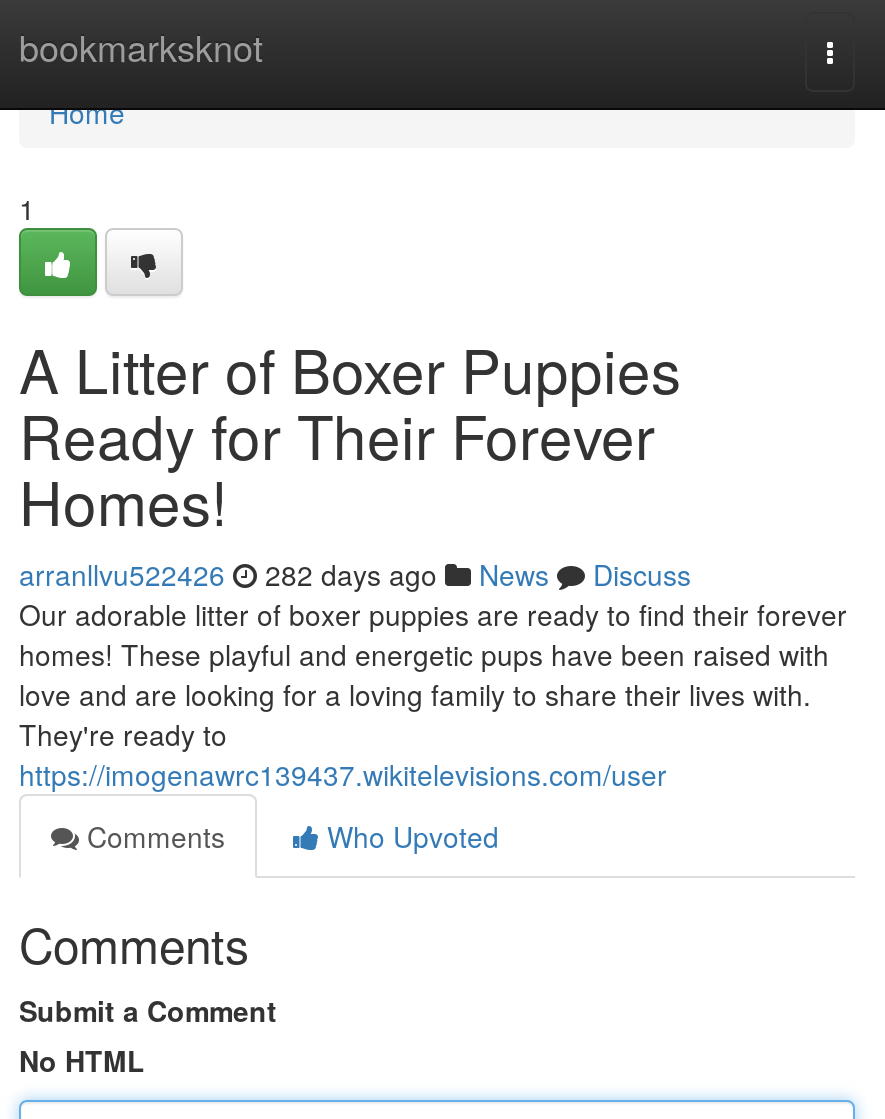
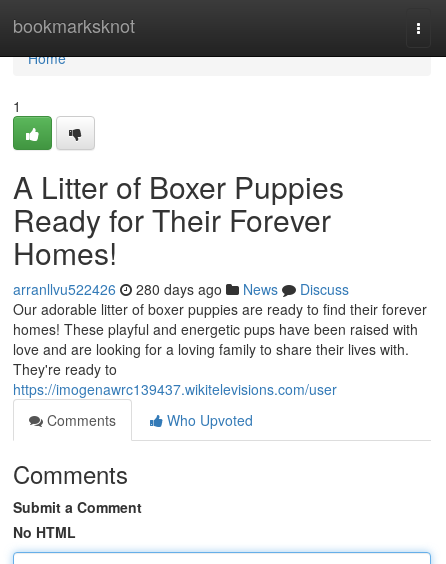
- arranllvu522426 282 days ago News Discuss
+ arranllvu522426 280 days ago News Discuss
